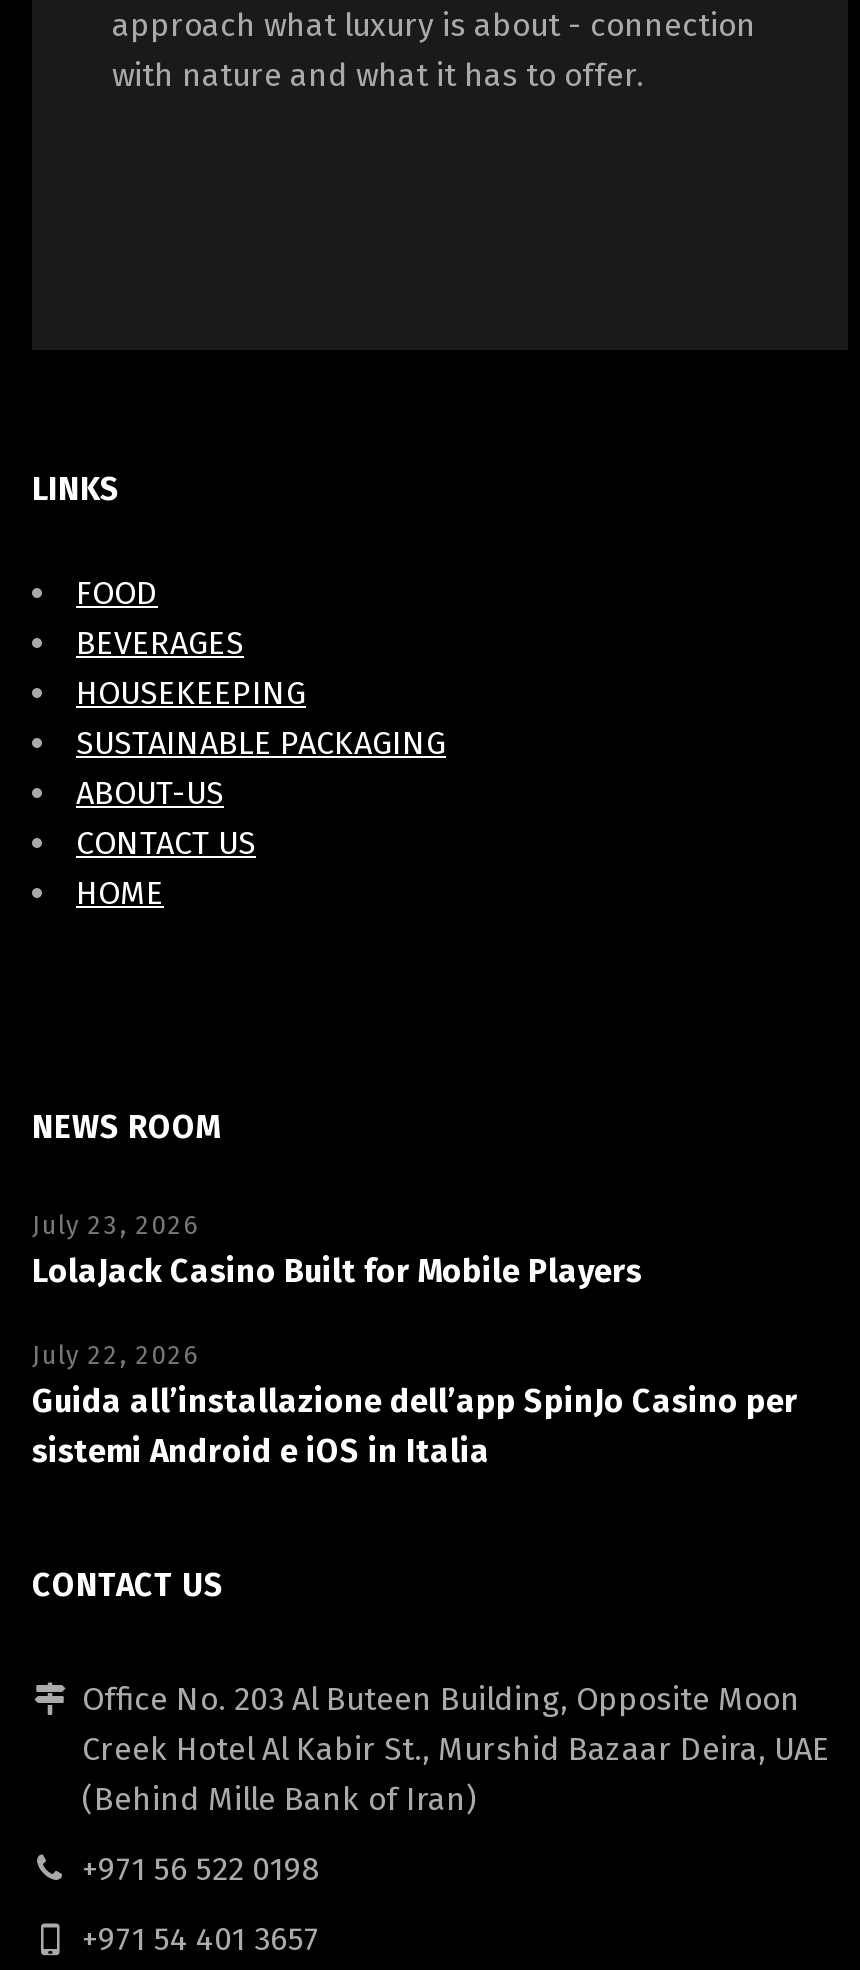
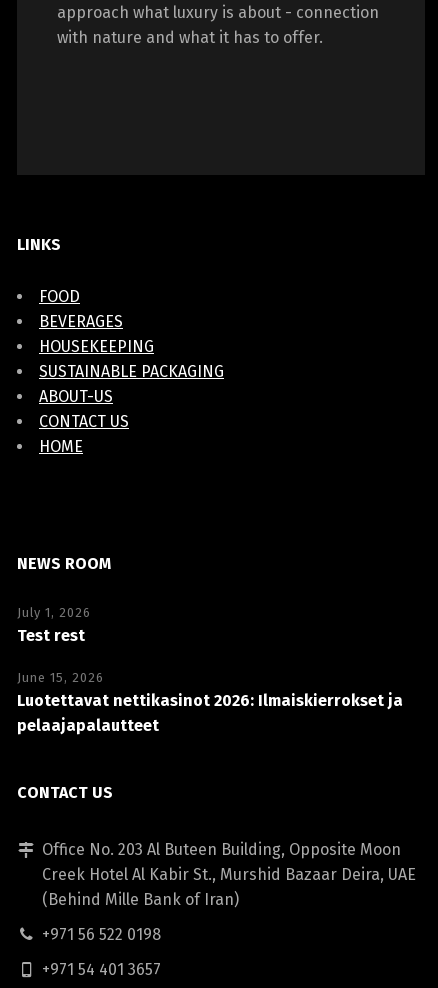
- July 23, 2026
- LolaJack Casino Built for Mobile Players
+ July 1, 2026
+ Test rest

- July 22, 2026
- Guida all’installazione dell’app SpinJo Casino per
- sistemi Android e iOS in Italia
+ June 15, 2026
+ Luotettavat nettikasinot 2026: Ilmaiskierrokset ja
+ pelaajapalautteet
